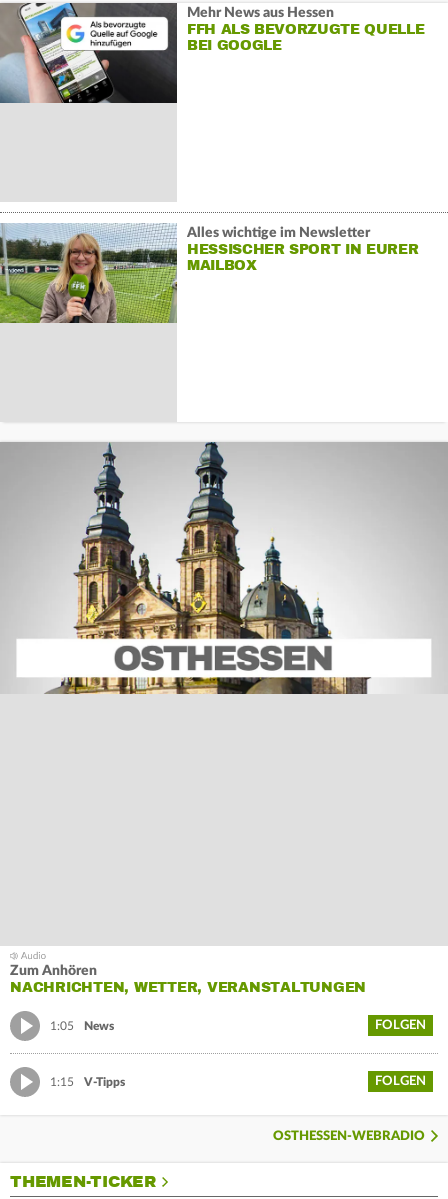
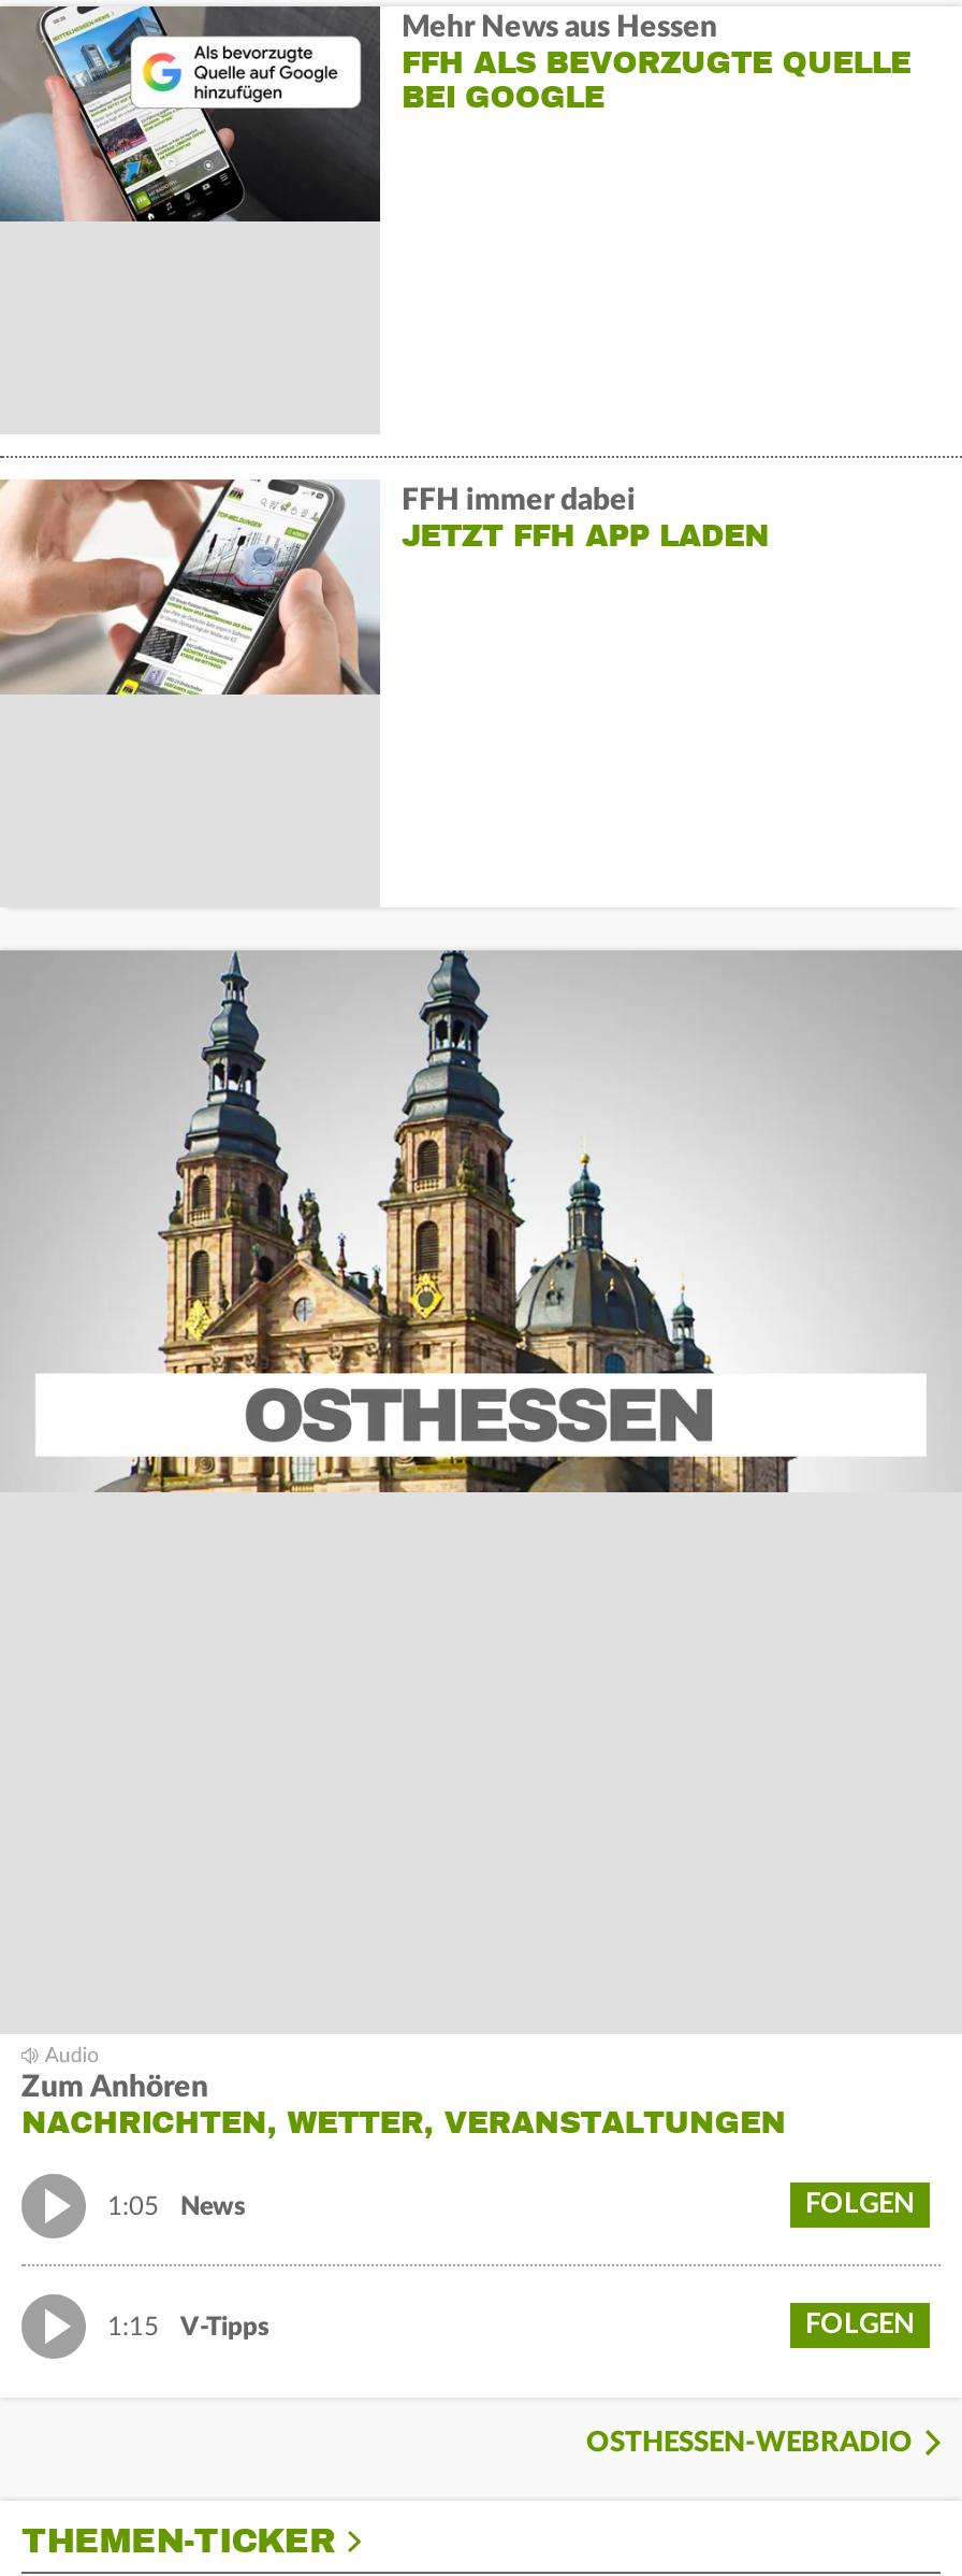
- [image]
- Alles wichtige im Newsletter
- HESSISCHER SPORT IN EURER
- MAILBOX
+ [image]
+ FFH immer dabei
+ JETZT FFH APP LADEN
